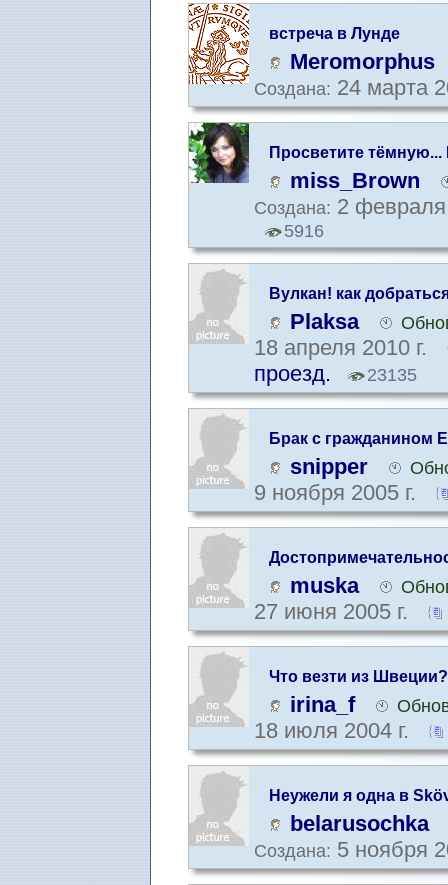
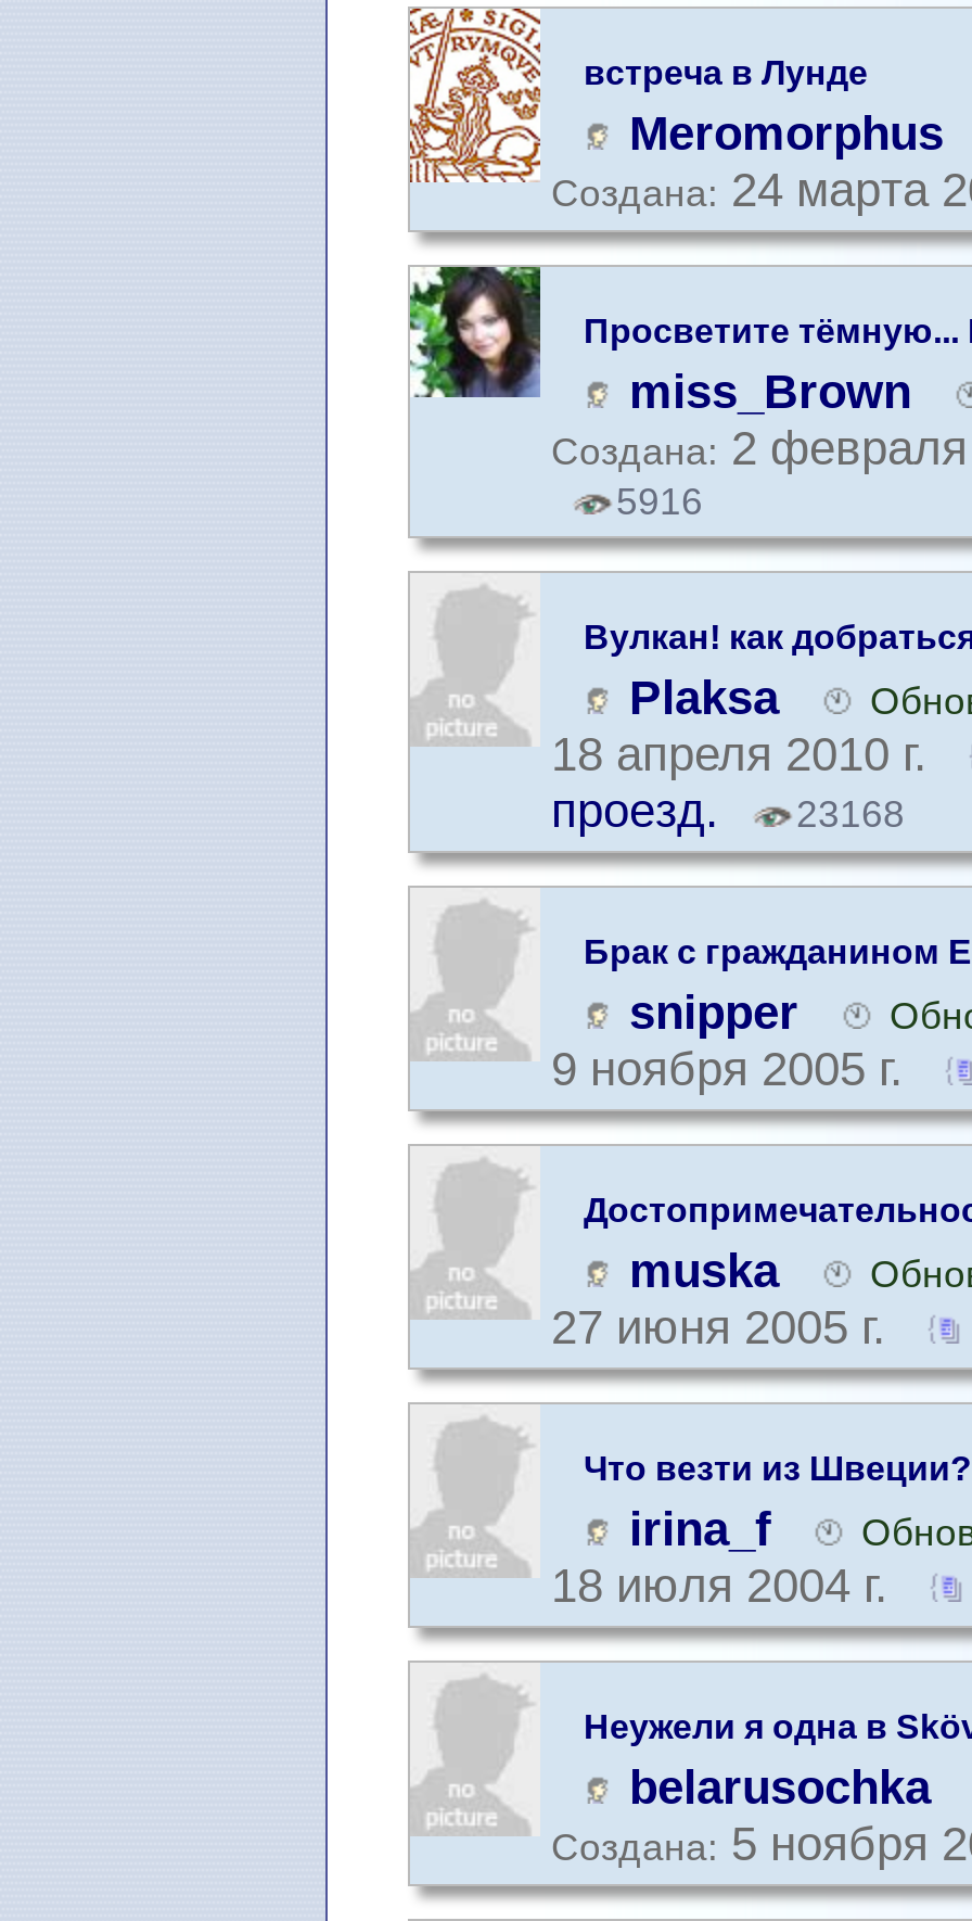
- проезд. 23135
+ проезд. 23168
